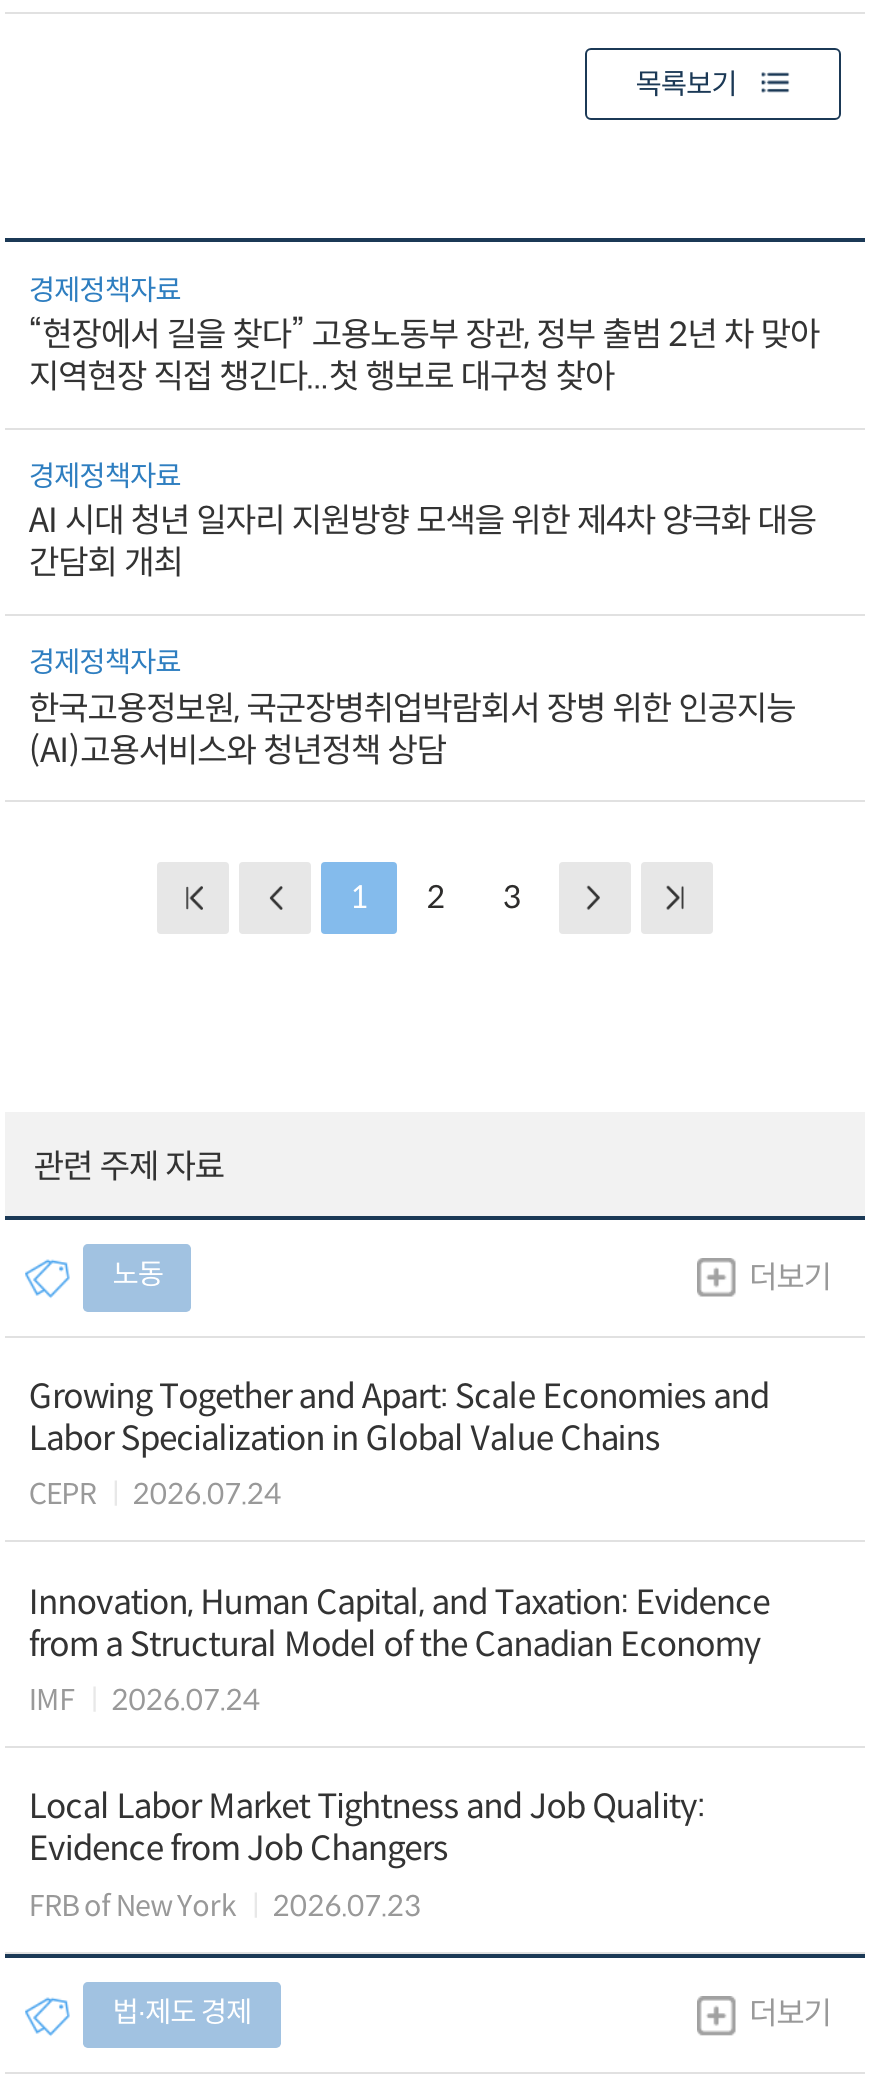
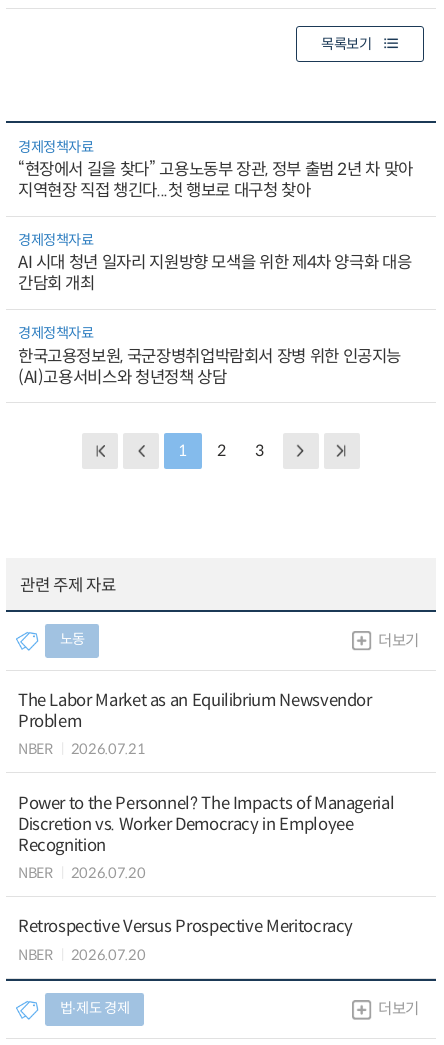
- Growing Together and Apart: Scale Economies and
- Labor Specialization in Global Value Chains
- CEPR
- 2026.07.24
+ The Labor Market as an Equilibrium Newsvendor
+ Problem
+ NBER
+ 2026.07.21

- Innovation, Human Capital, and Taxation: Evidence
- from a Structural Model of the Canadian Economy
- IMF
- 2026.07.24
+ Power to the Personnel? The Impacts of Managerial
+ Discretion vs. Worker Democracy in Employee
+ Recognition
+ NBER
+ 2026.07.20

- Local Labor Market Tightness and Job Quality:
- Evidence from Job Changers
- FRB of New York
- 2026.07.23
+ Retrospective Versus Prospective Meritocracy
+ NBER
+ 2026.07.20
